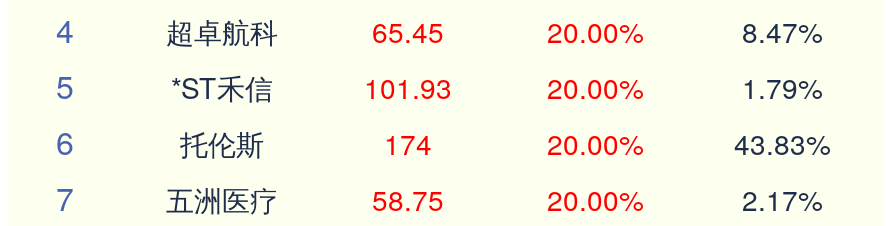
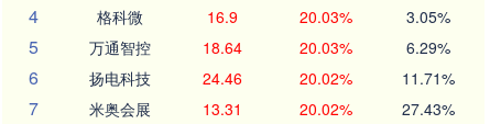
- 超卓航科
- 65.45
- 20.00%
- 8.47%
+ 格科微
+ 16.9
+ 20.03%
+ 3.05%

- *ST禾信
- 101.93
- 20.00%
- 1.79%
+ 万通智控
+ 18.64
+ 20.03%
+ 6.29%

- 托伦斯
- 174
- 20.00%
- 43.83%
+ 扬电科技
+ 24.46
+ 20.02%
+ 11.71%

- 五洲医疗
- 58.75
- 20.00%
- 2.17%
+ 米奥会展
+ 13.31
+ 20.02%
+ 27.43%
